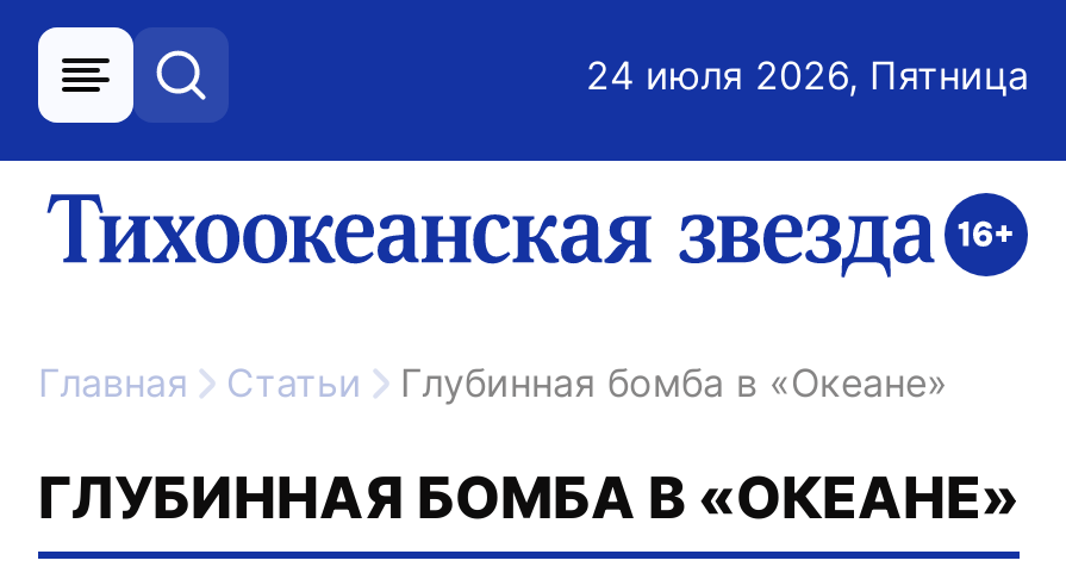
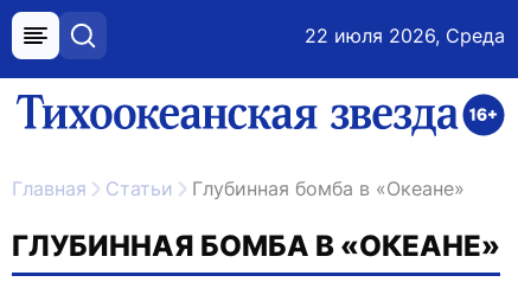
- 24 июля 2026, Пятница
+ 22 июля 2026, Среда
